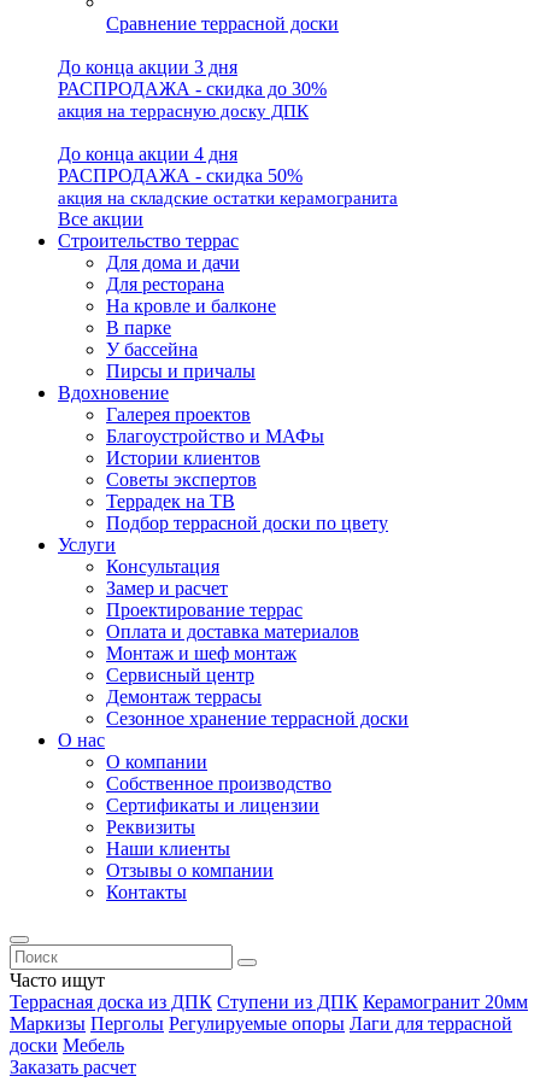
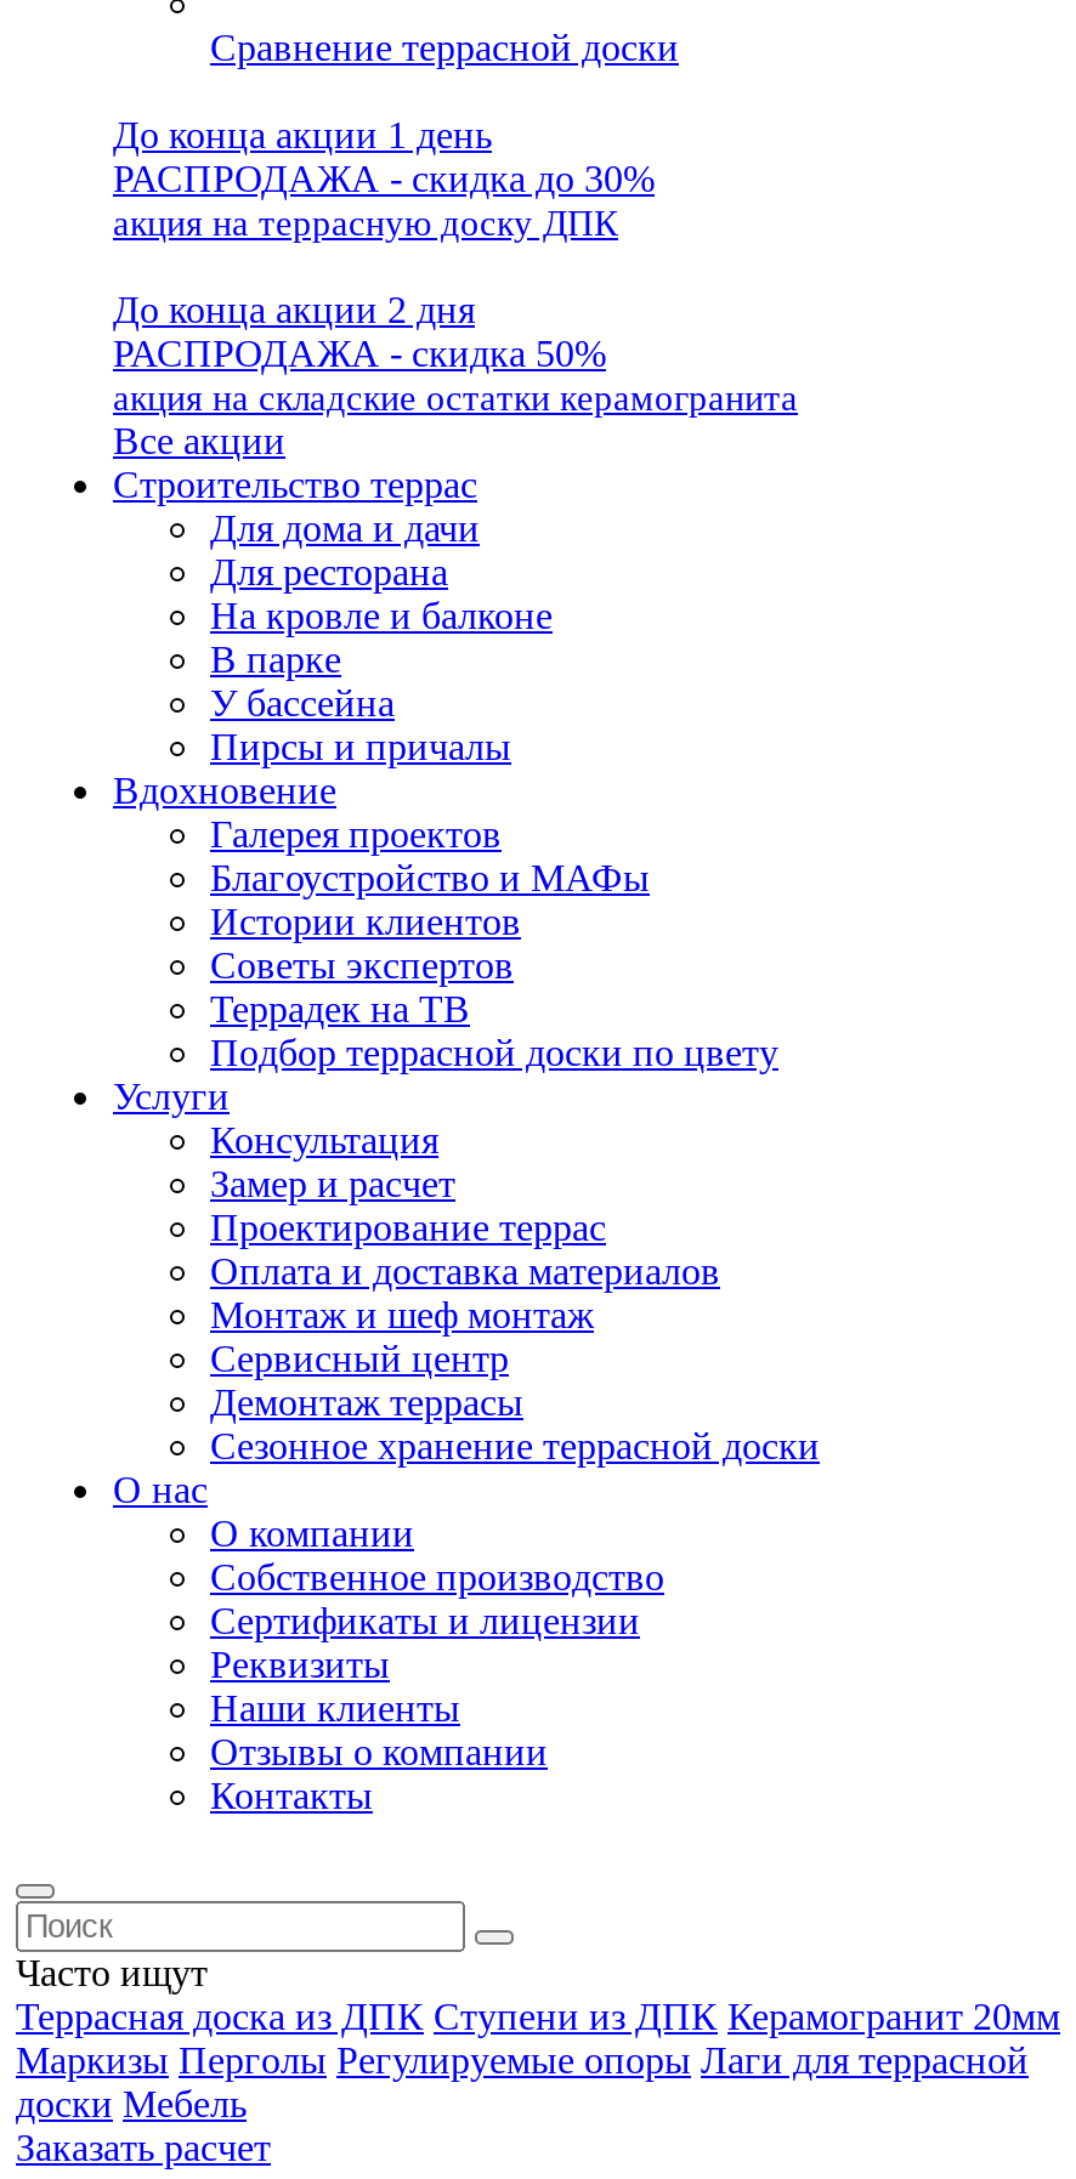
- До конца акции 3 дня
+ До конца акции 1 день

- До конца акции 4 дня
+ До конца акции 2 дня
